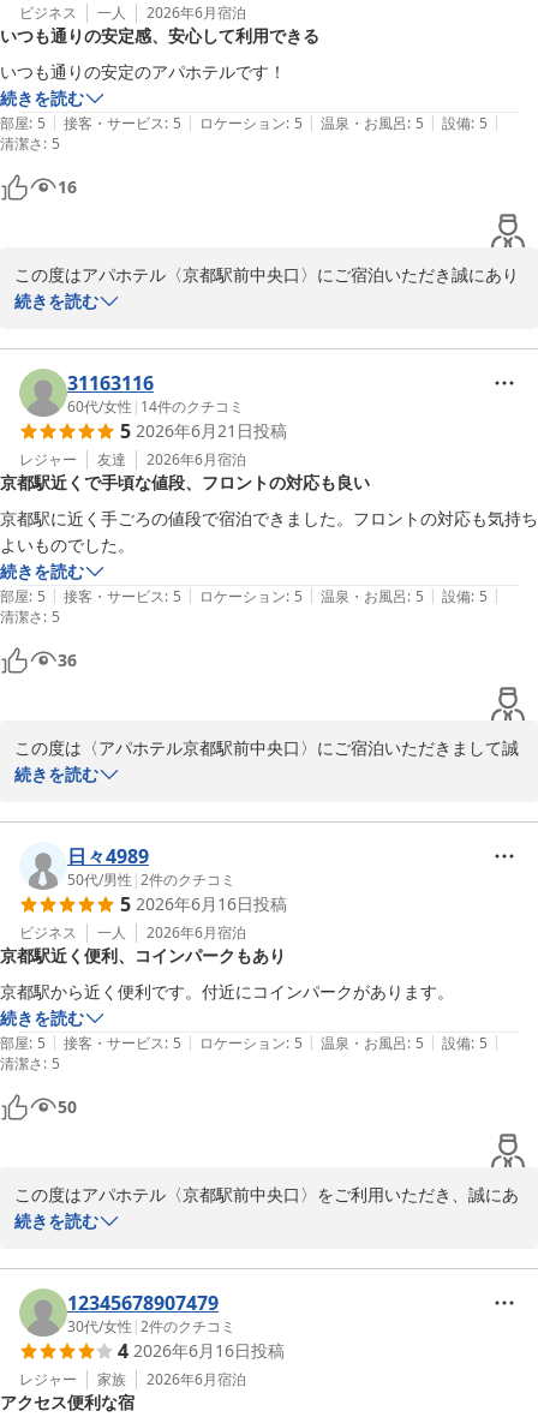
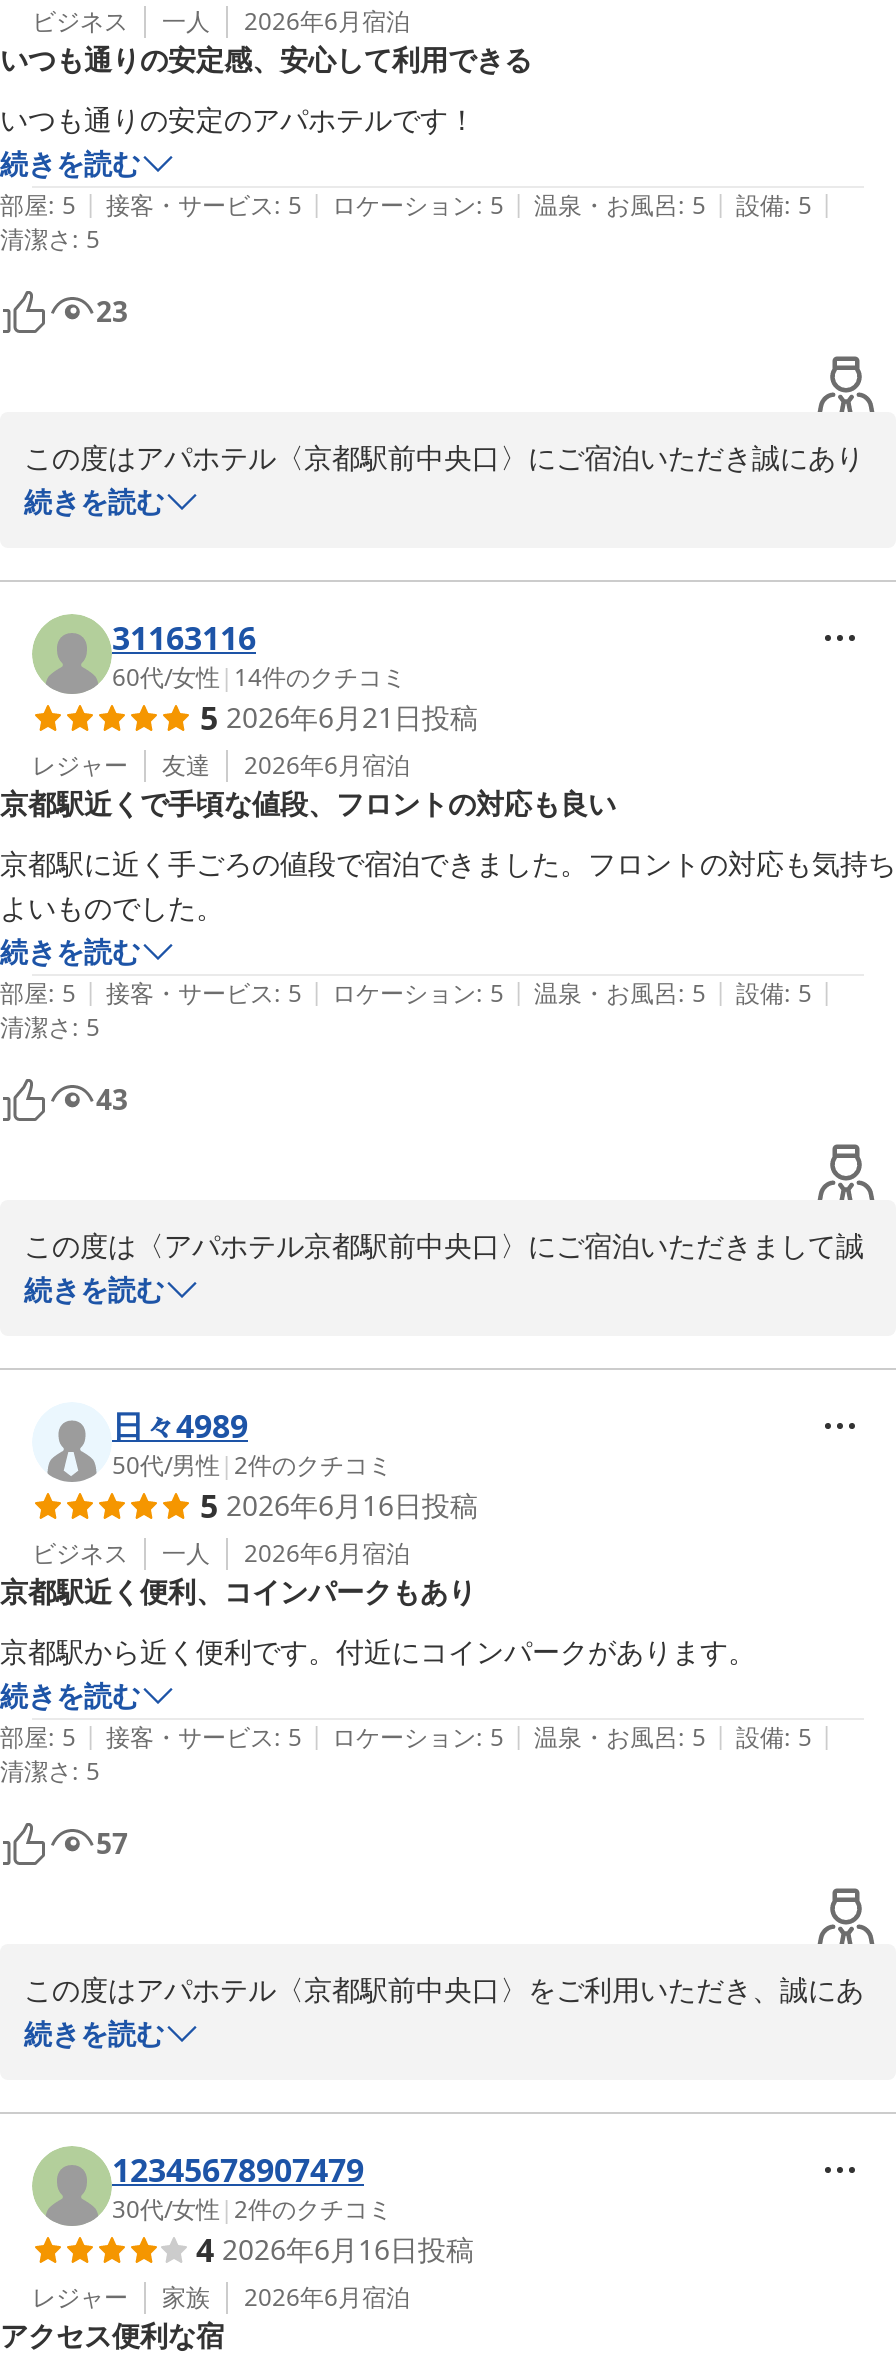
- 16
+ 23

- 36
+ 43

- 50
+ 57
